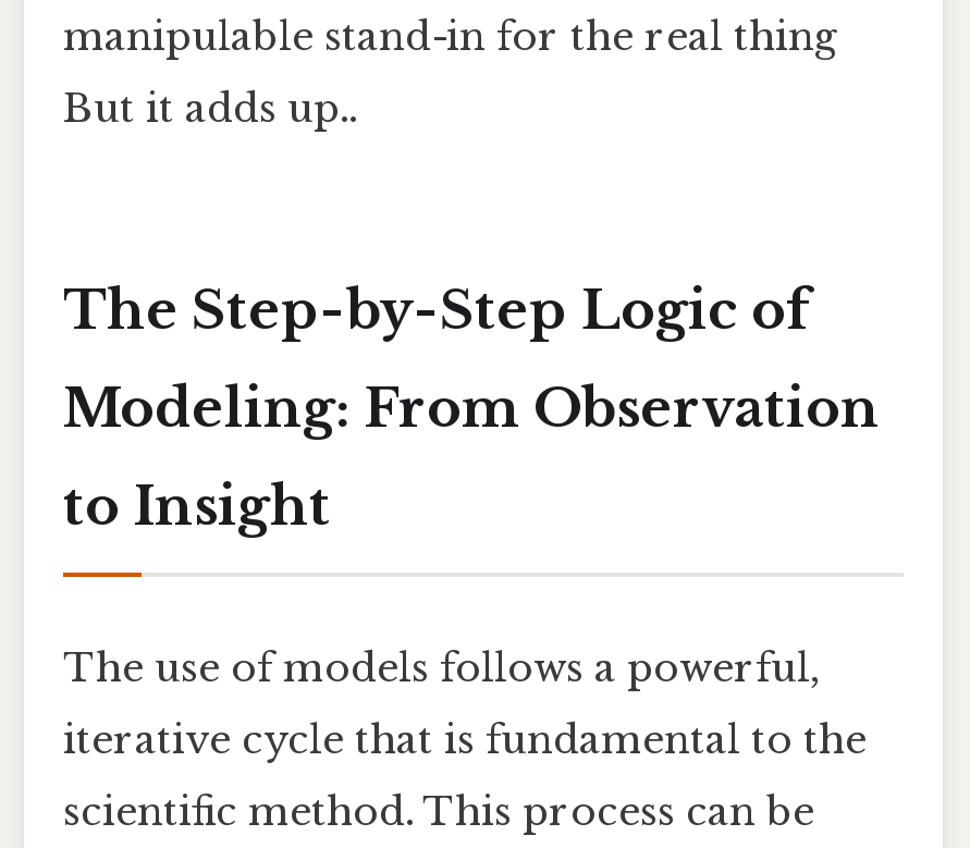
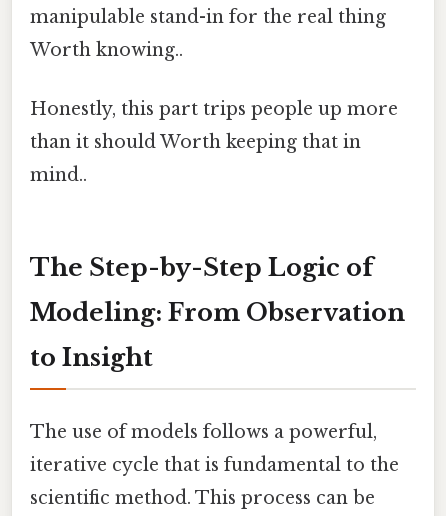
- But it adds up..
+ Worth knowing..
+ Honestly, this part trips people up more
+ than it should Worth keeping that in
+ mind..
